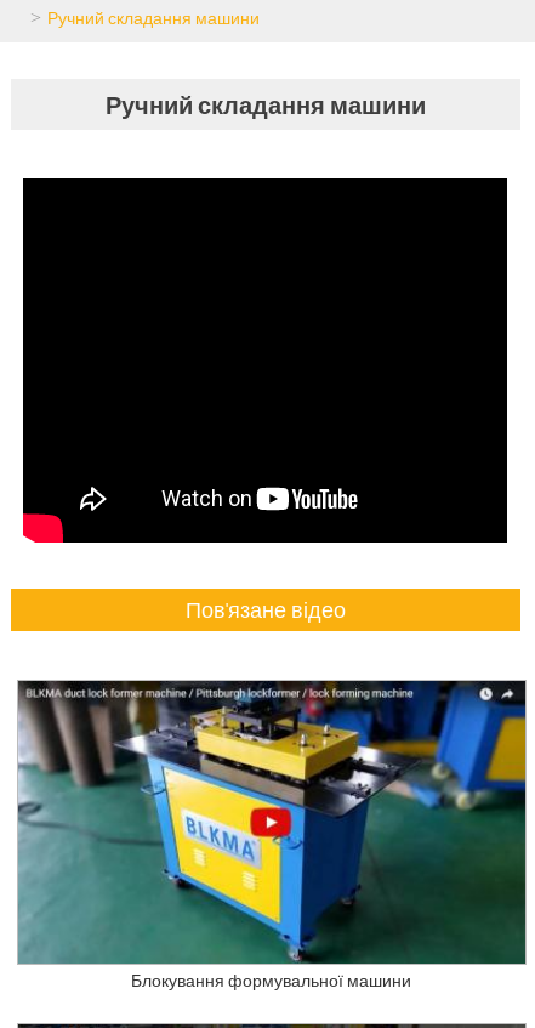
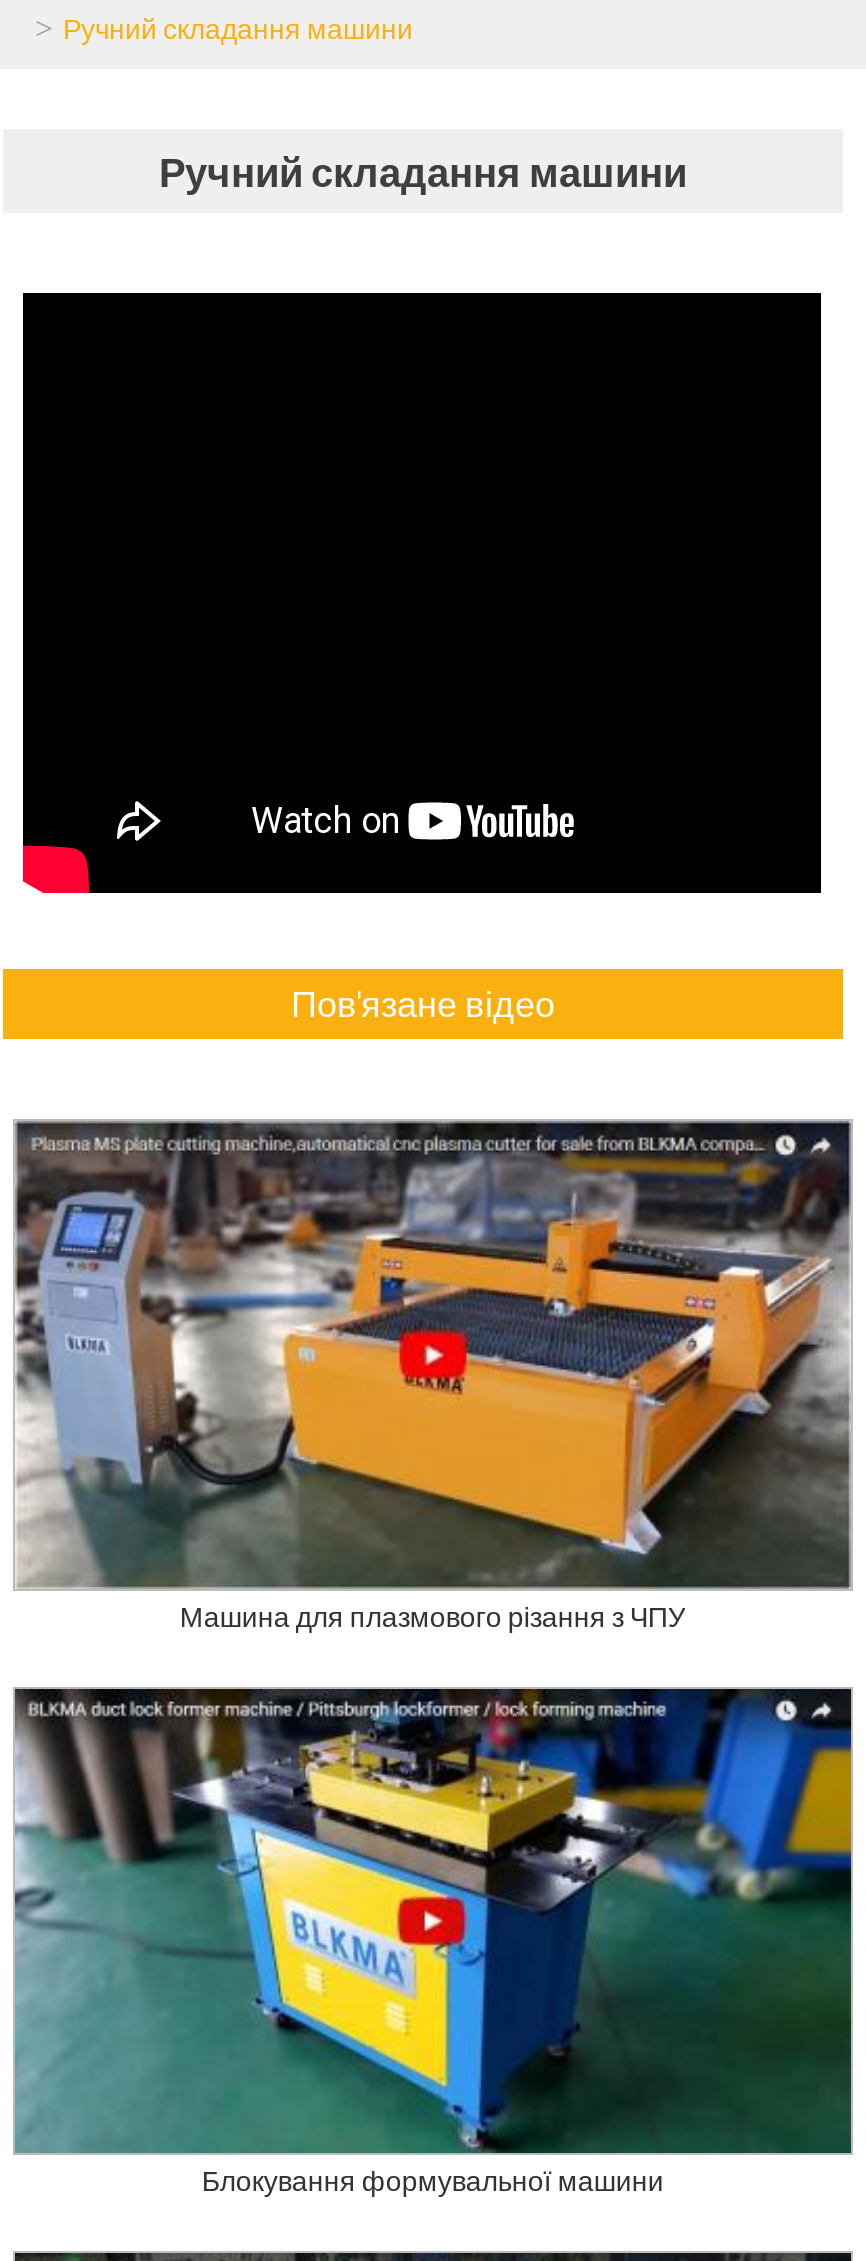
+ [image]
+ Машина для плазмового різання з ЧПУ
